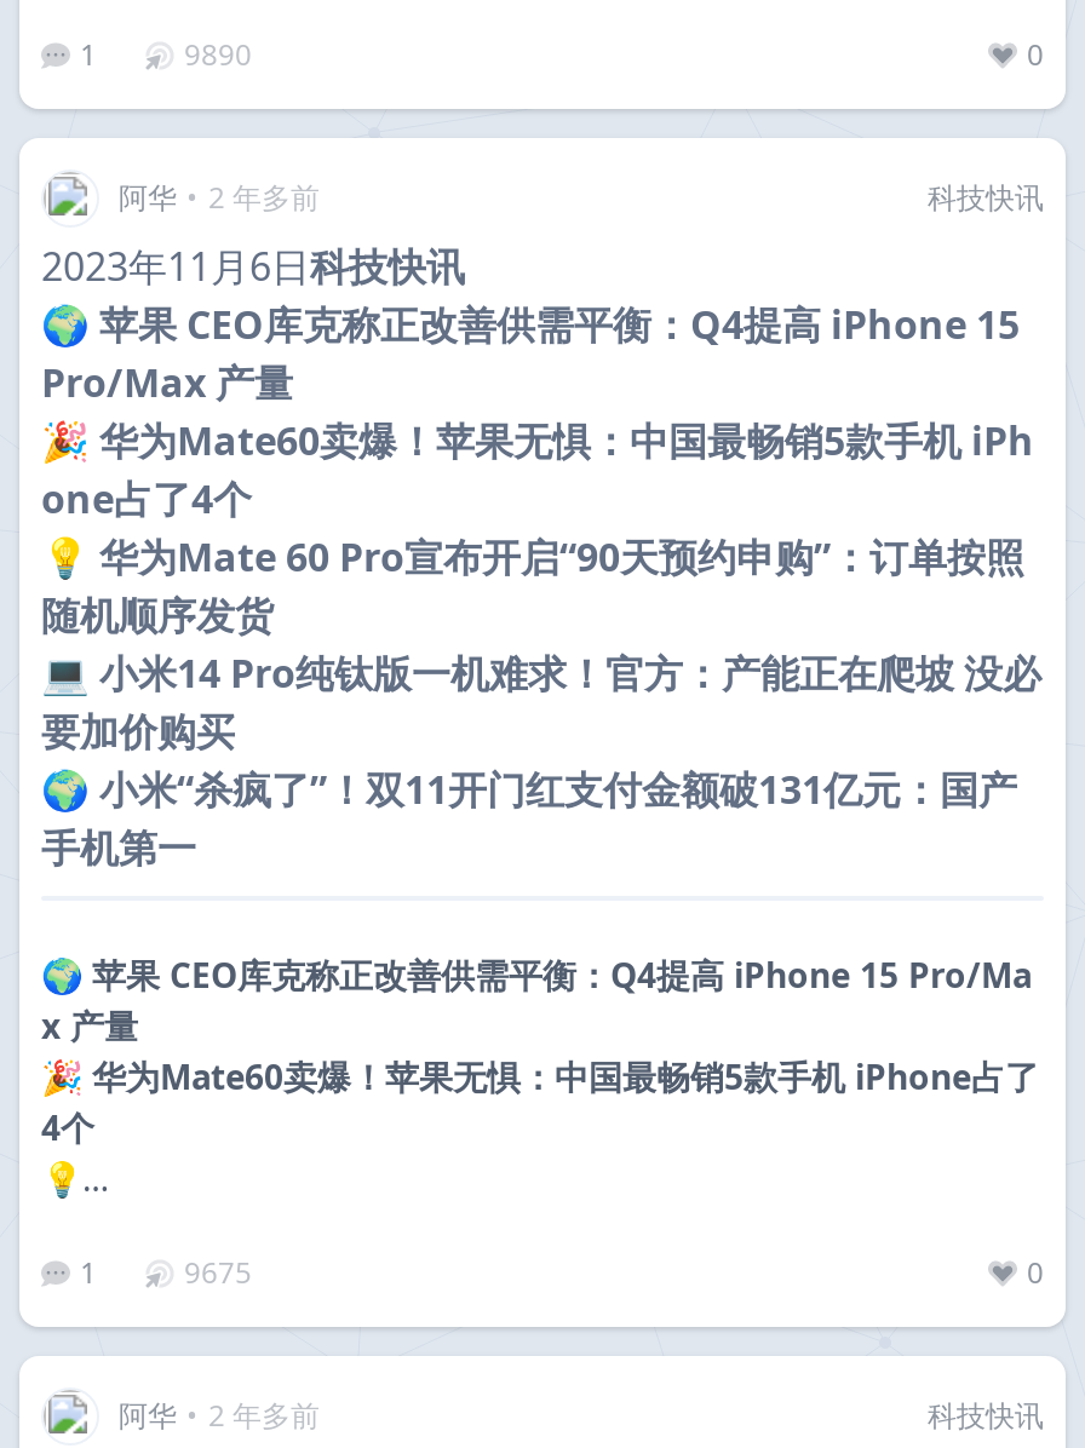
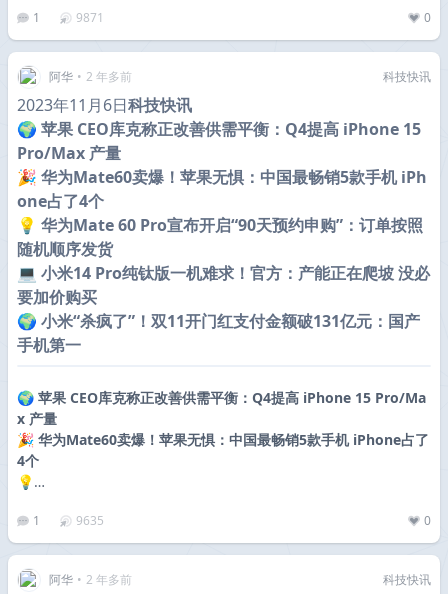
- 9890
+ 9871

- 9675
+ 9635
